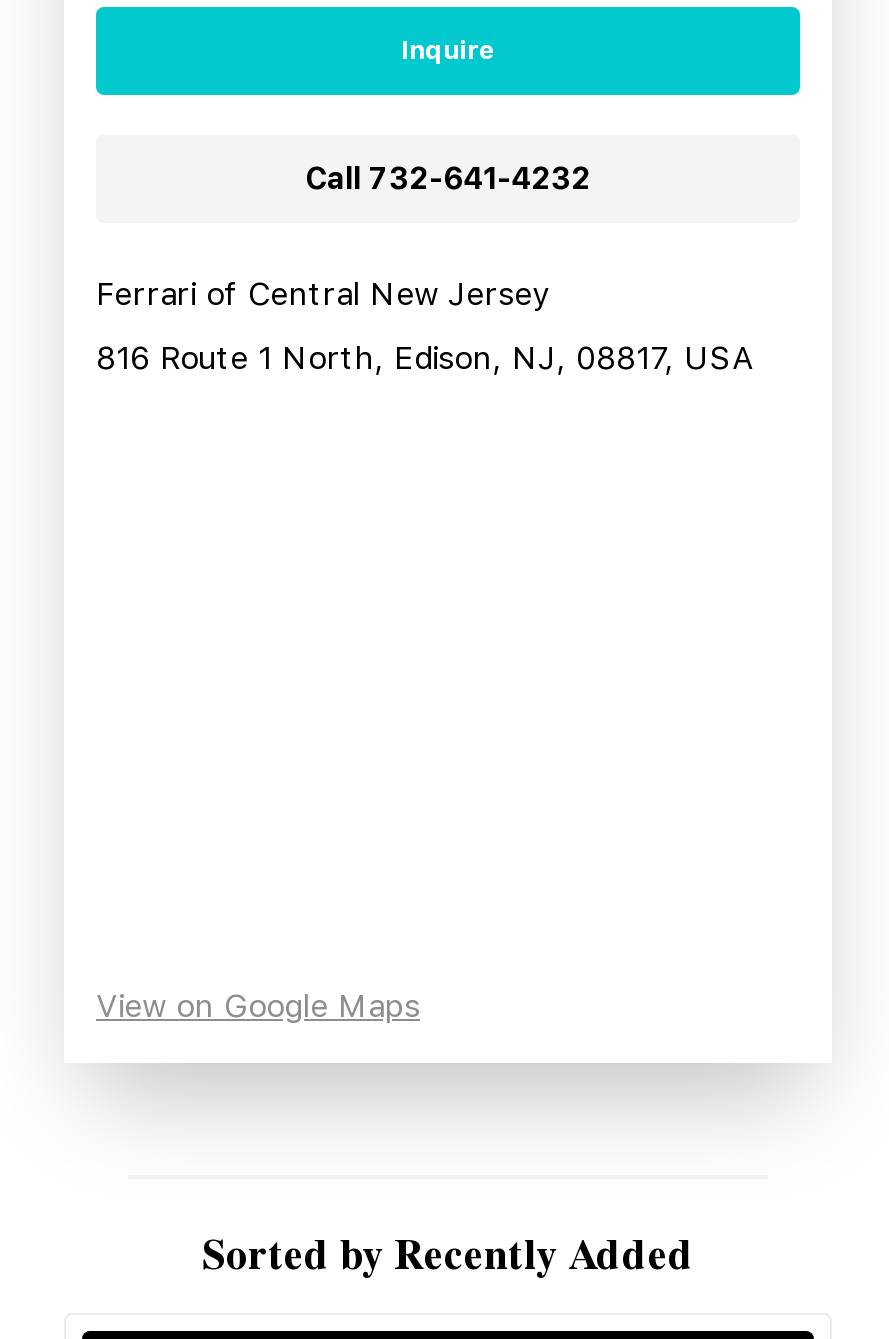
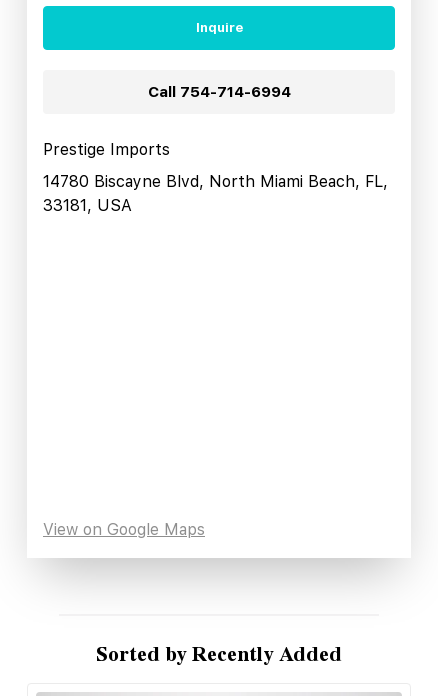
- Call 732-641-4232
+ Call 754-714-6994

- Ferrari of Central New Jersey
+ Prestige Imports

- 816 Route 1 North, Edison, NJ, 08817, USA
+ 14780 Biscayne Blvd, North Miami Beach, FL,
+ 33181, USA
